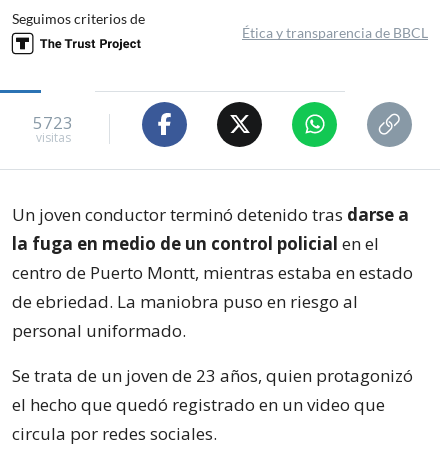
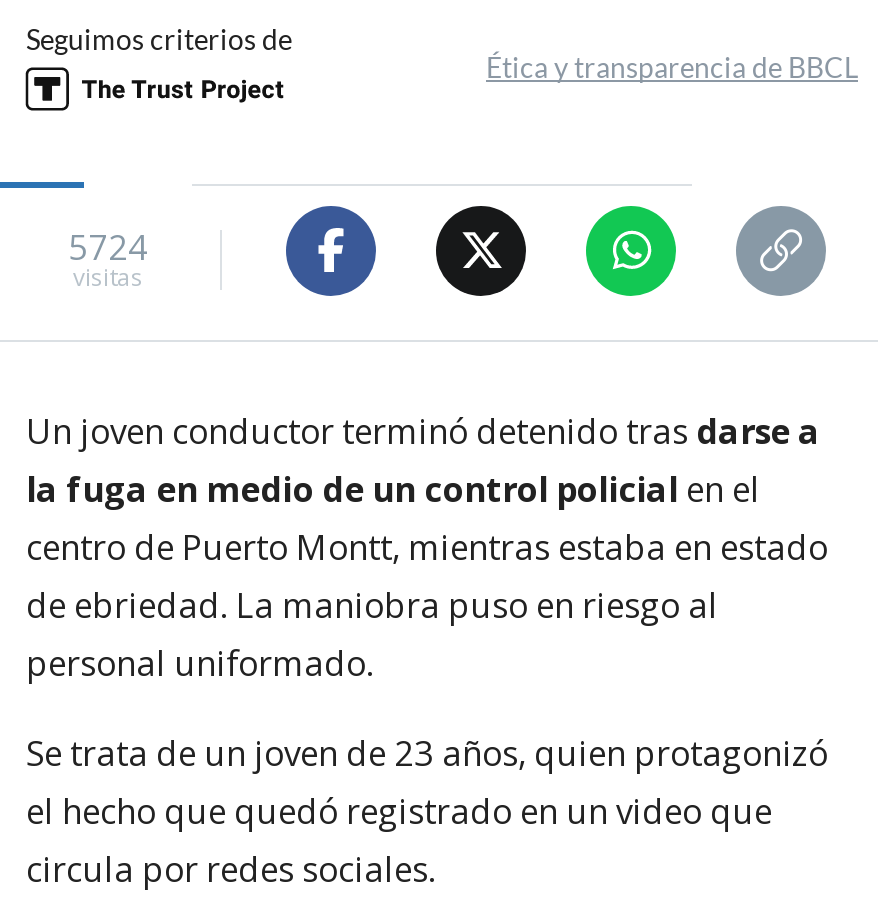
- 5723
+ 5724
